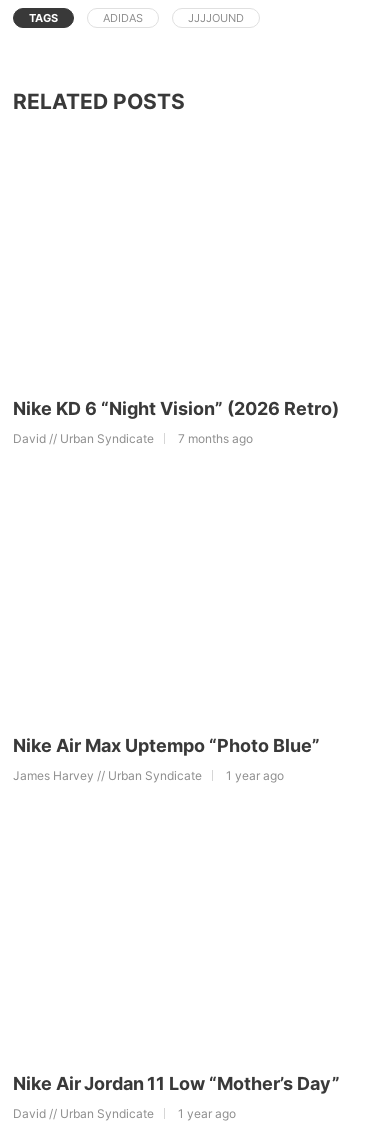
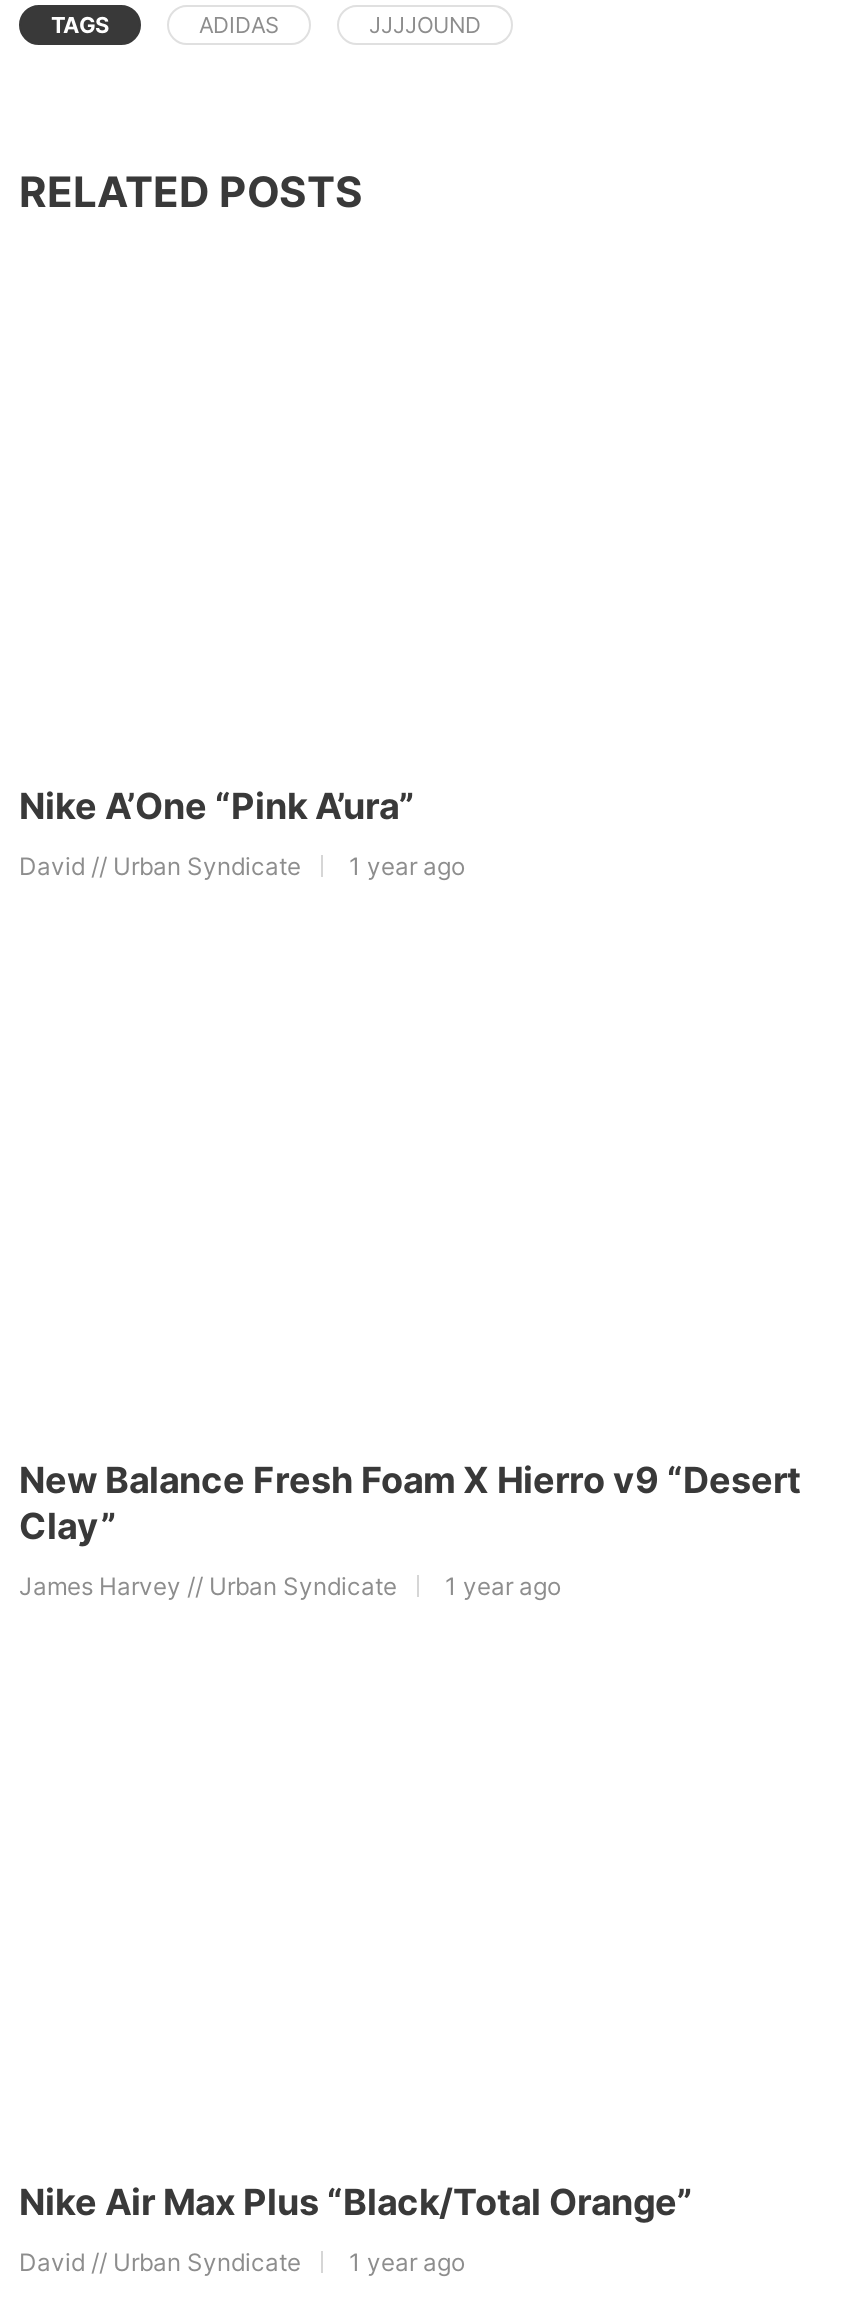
- Nike KD 6 “Night Vision” (2026 Retro)
+ Nike A’One “Pink A’ura”

- David // Urban Syndicate 7 months ago
+ David // Urban Syndicate 1 year ago

- Nike Air Max Uptempo “Photo Blue”
+ New Balance Fresh Foam X Hierro v9 “Desert
+ Clay”

- Nike Air Jordan 11 Low “Mother’s Day”
+ Nike Air Max Plus “Black/Total Orange”
